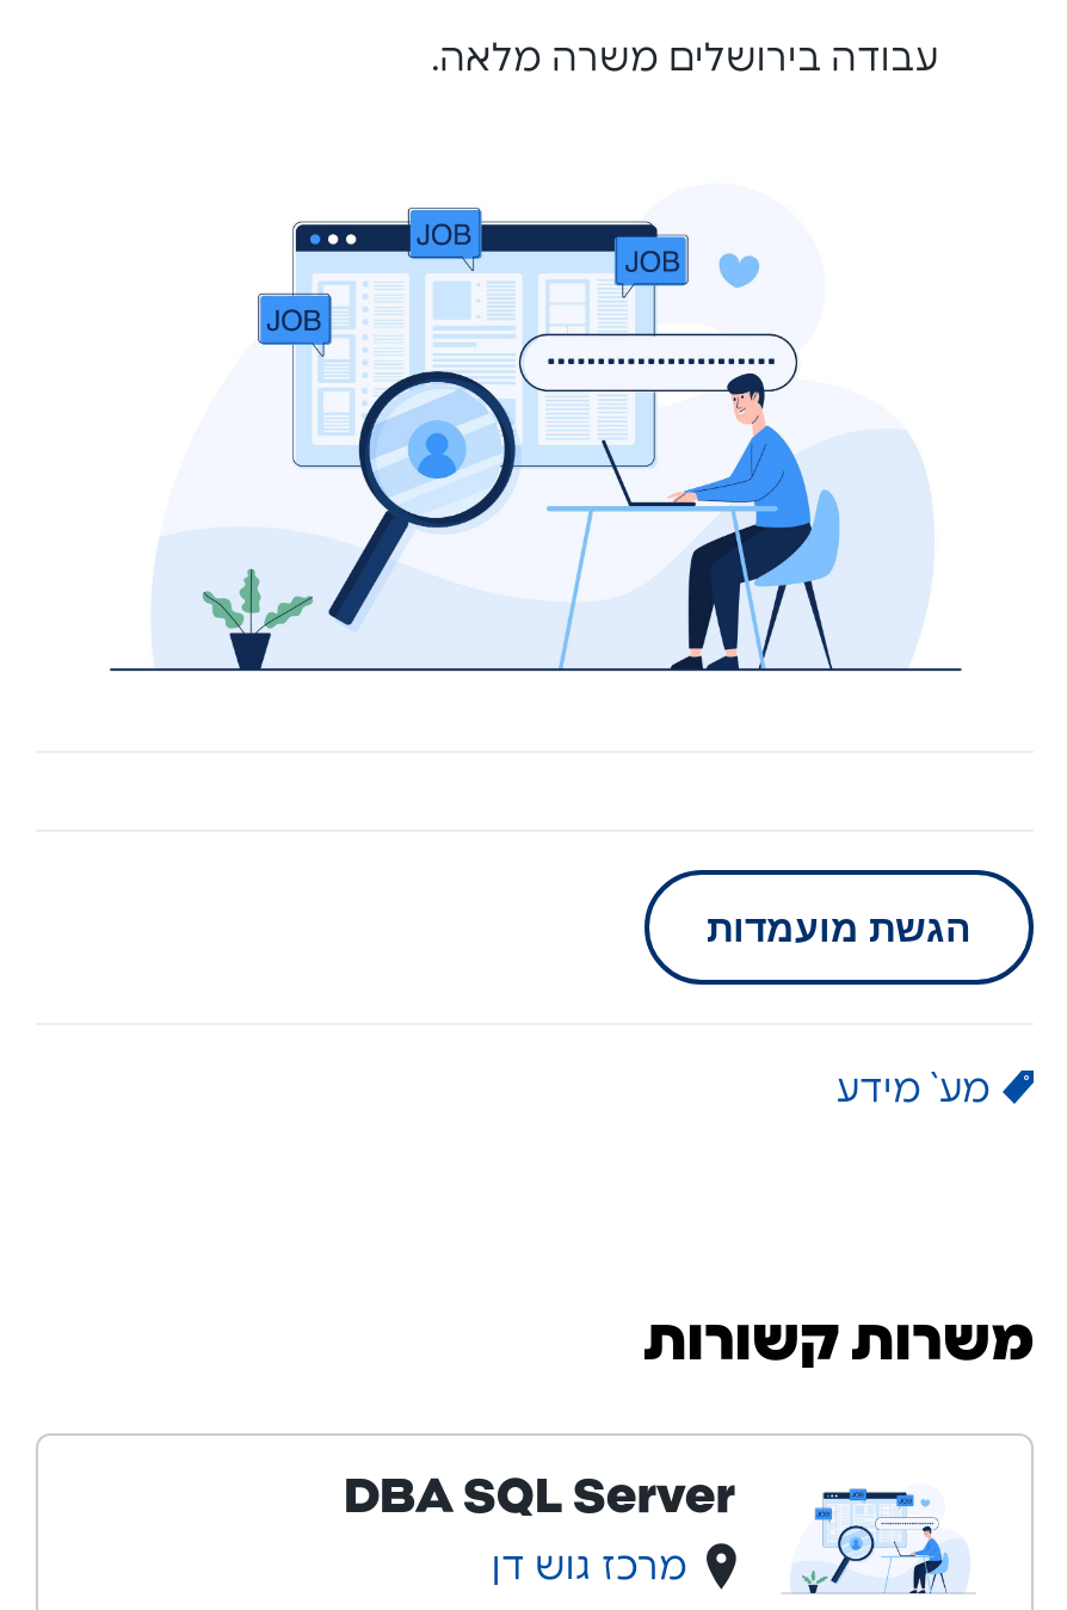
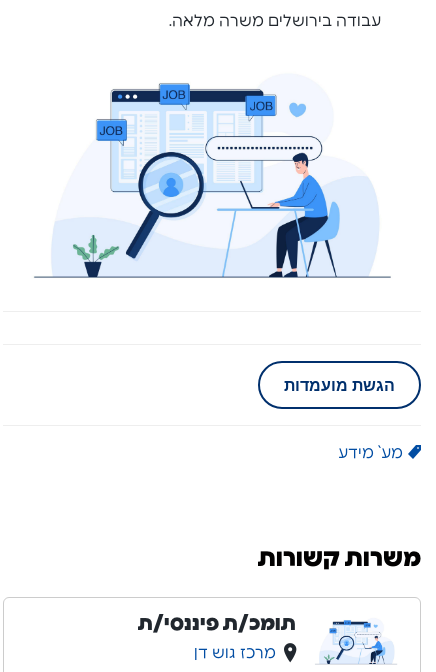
- DBA SQL Server
+ תומכ/ת פיננסי/ת
